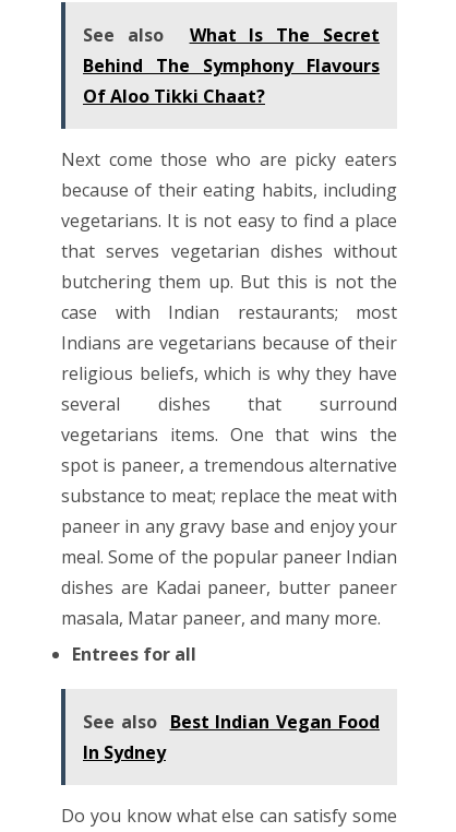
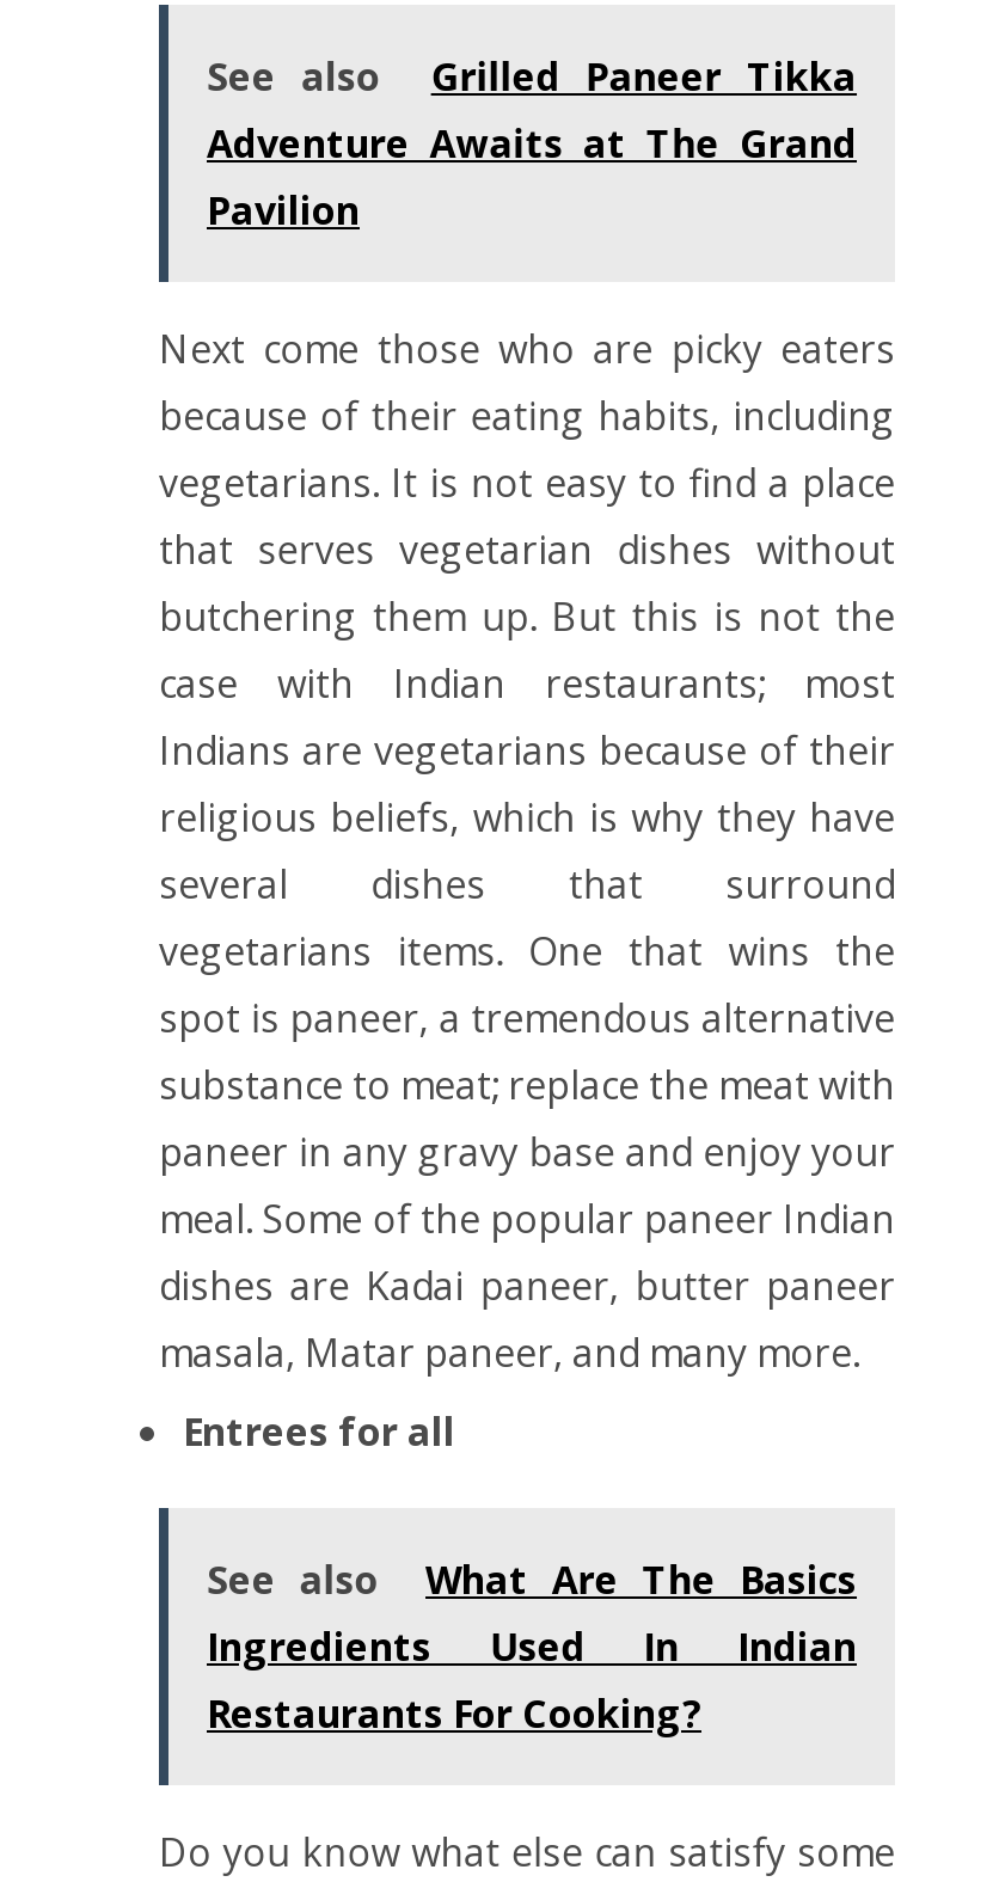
- What Is The Secret
- Behind The Symphony Flavours
- Of Aloo Tikki Chaat?
+ Grilled Paneer Tikka
+ Adventure Awaits at The Grand
+ Pavilion

- See also Best Indian Vegan Food
- In Sydney
+ See also
+ What Are The Basics
+ Ingredients Used In Indian
+ Restaurants For Cooking?
